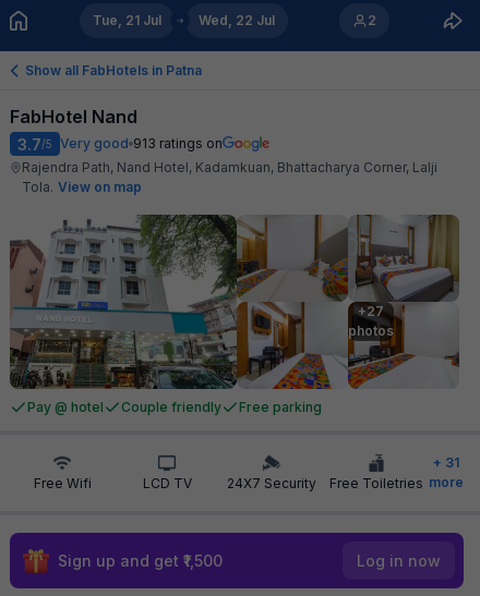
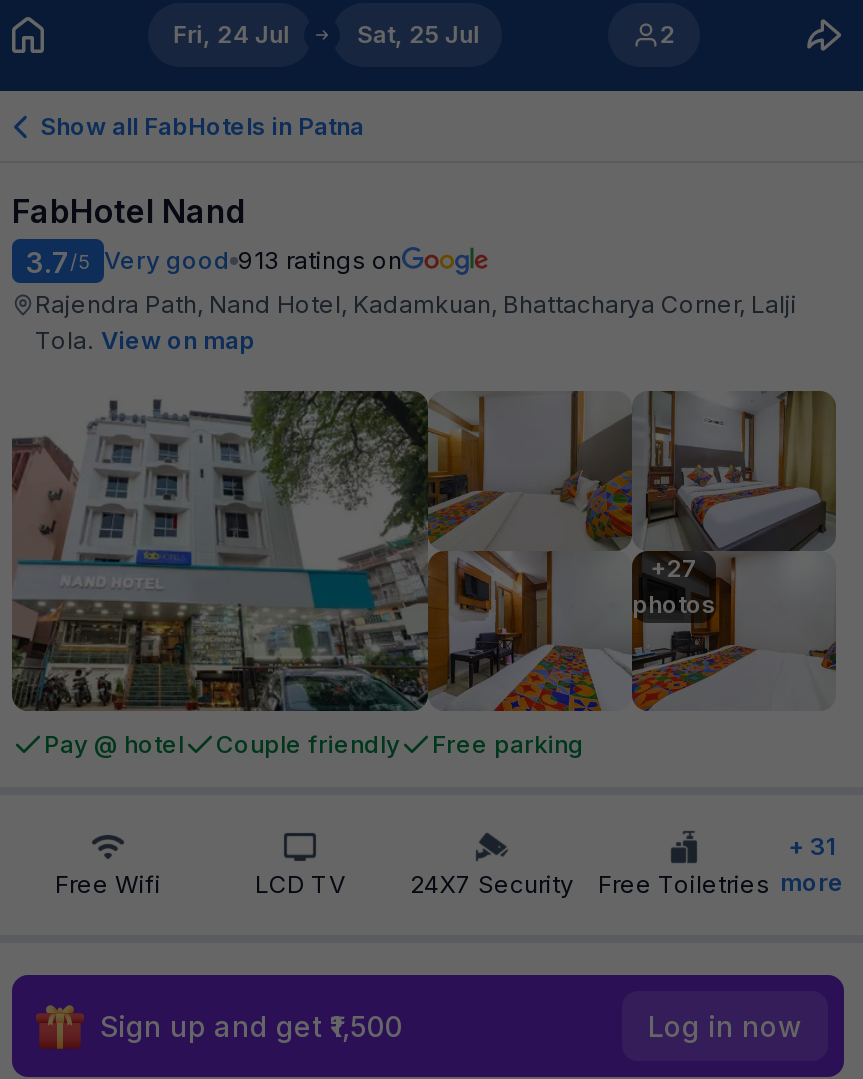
- Tue, 21 Jul
+ Fri, 24 Jul

- Wed, 22 Jul
+ Sat, 25 Jul
